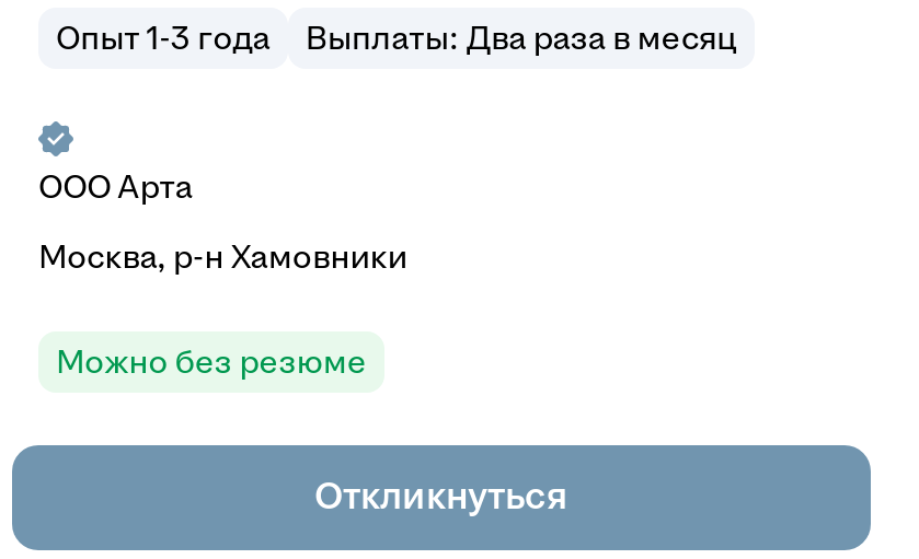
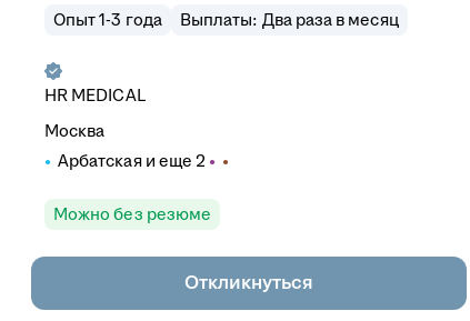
- ООО Арта
- Москва, р-н Хамовники
+ HR MEDICAL
+ Москва
+ Арбатская и еще 2
